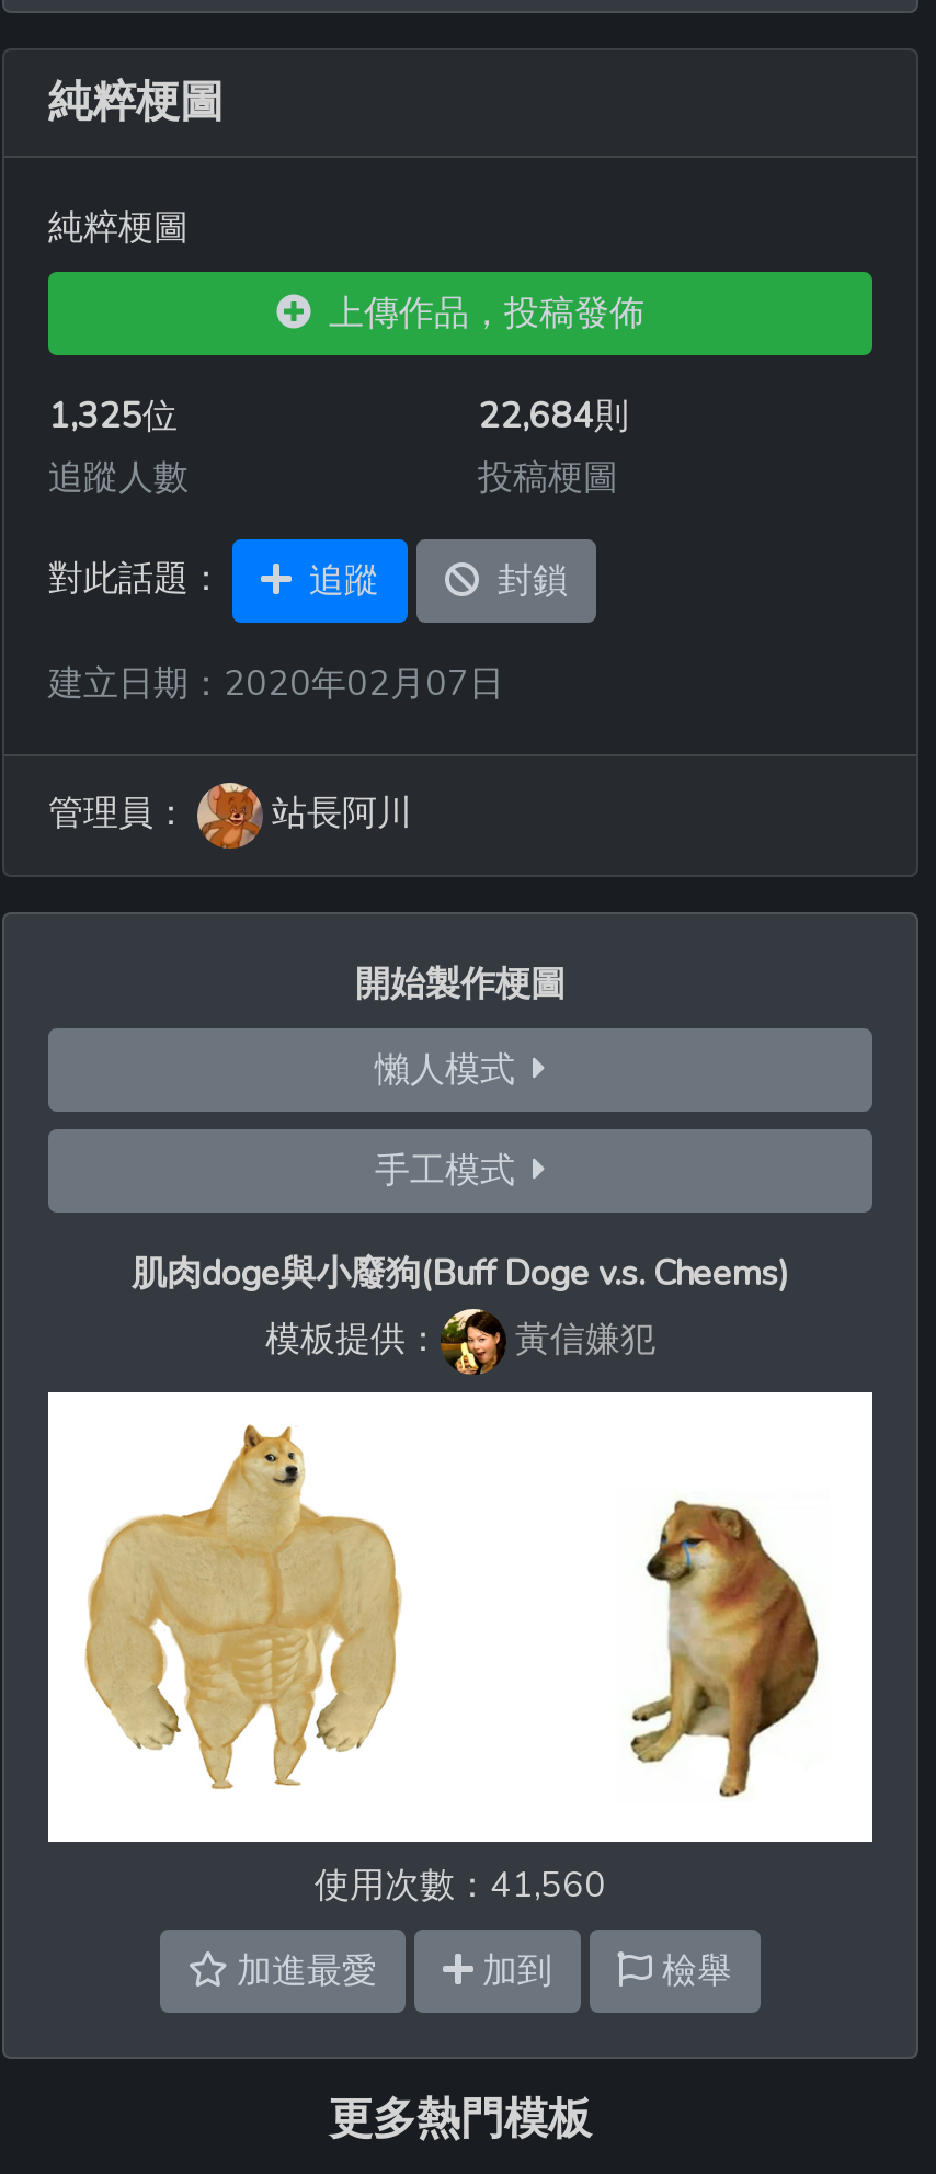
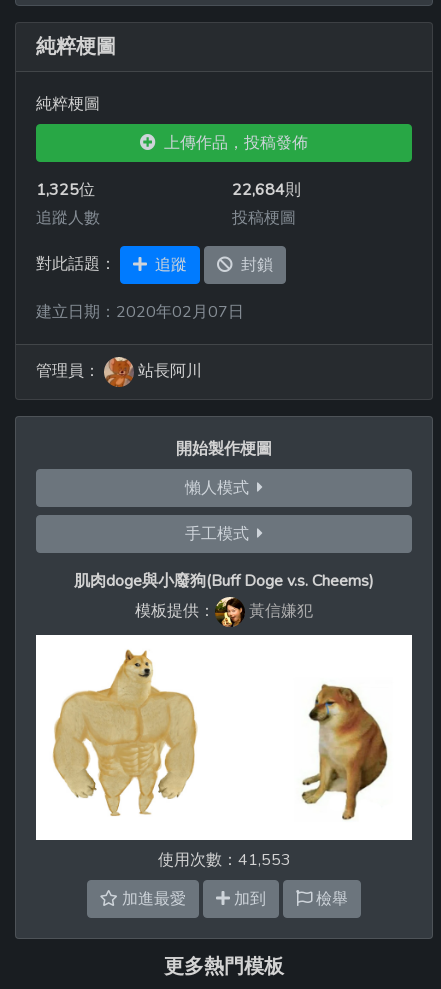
- 使用次數：41,560
+ 使用次數：41,553
